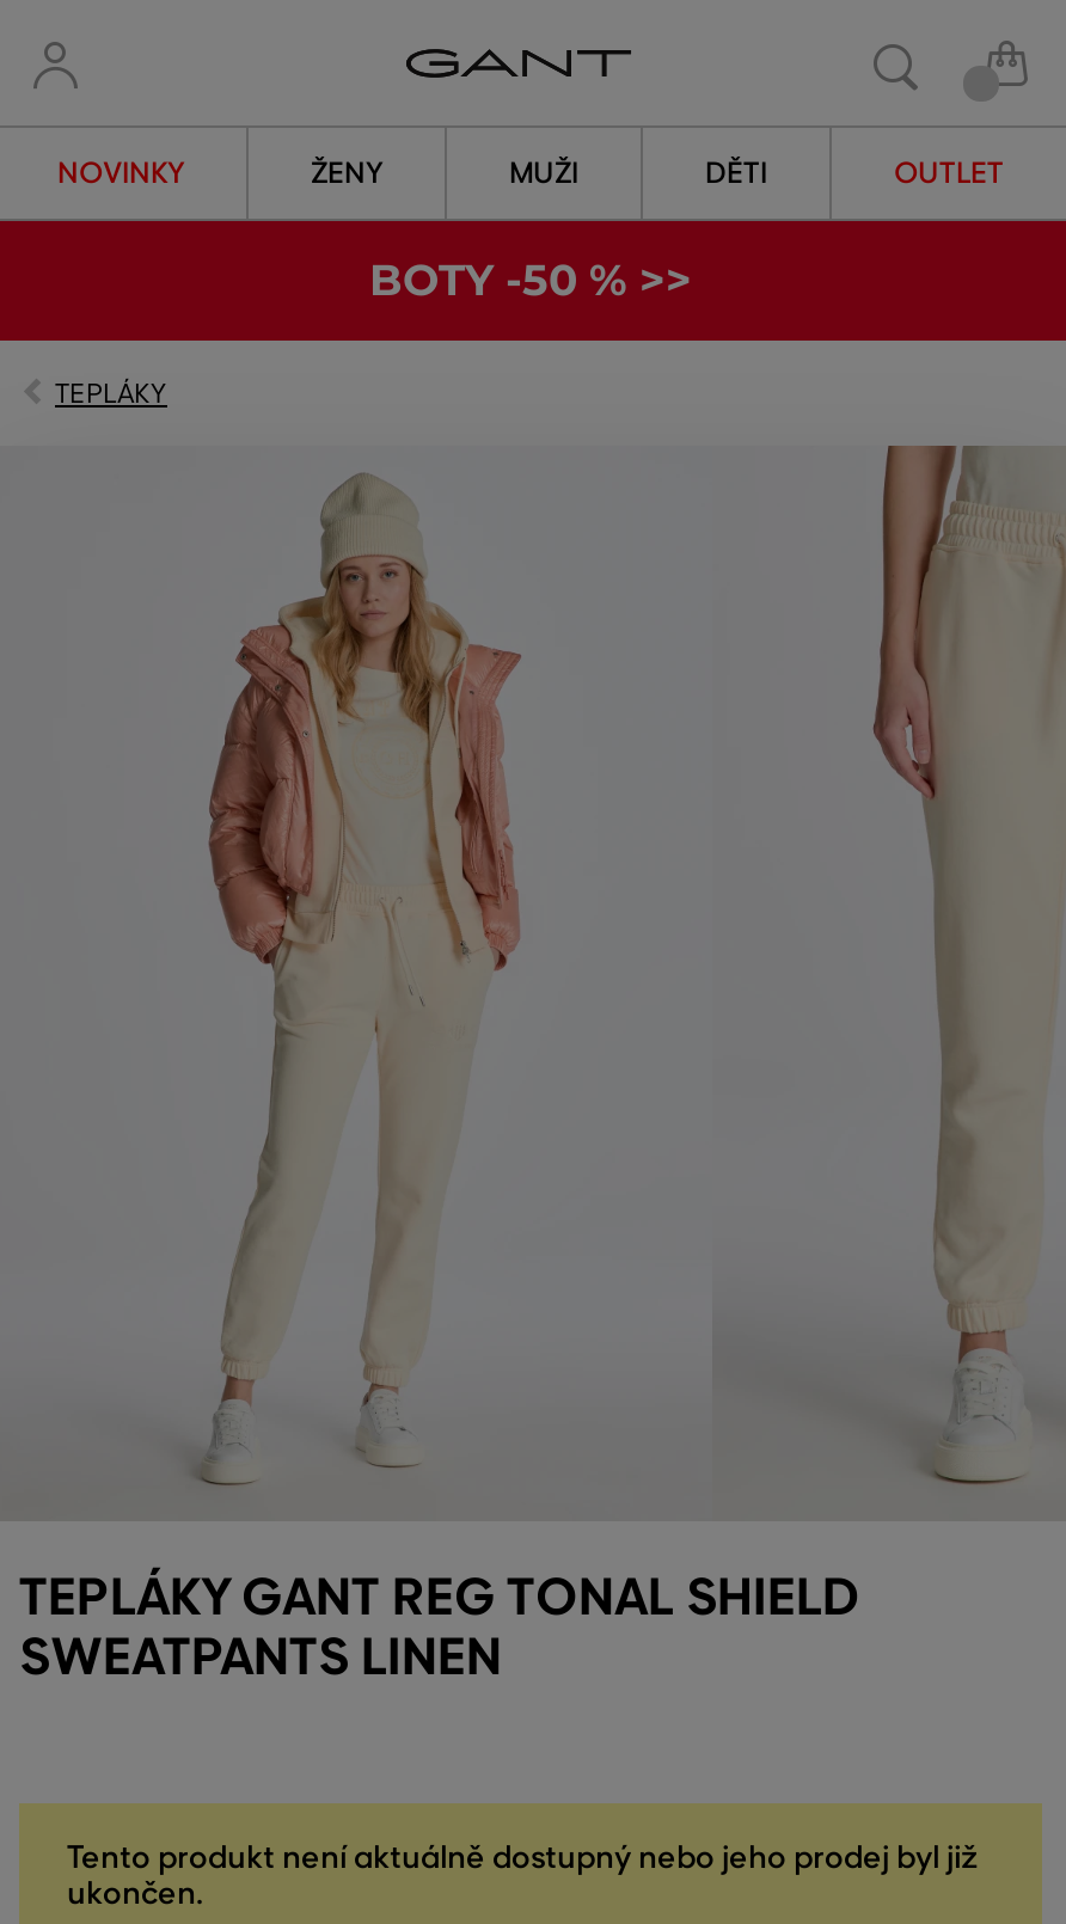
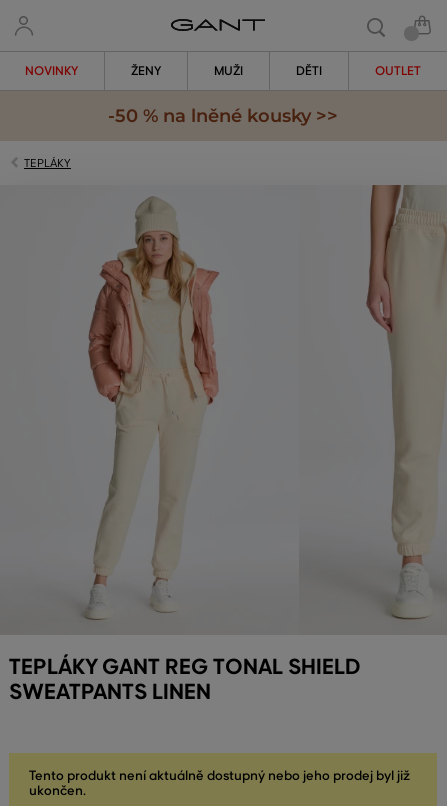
- BOTY -50 % >>
+ -50 % na lněné kousky >>
